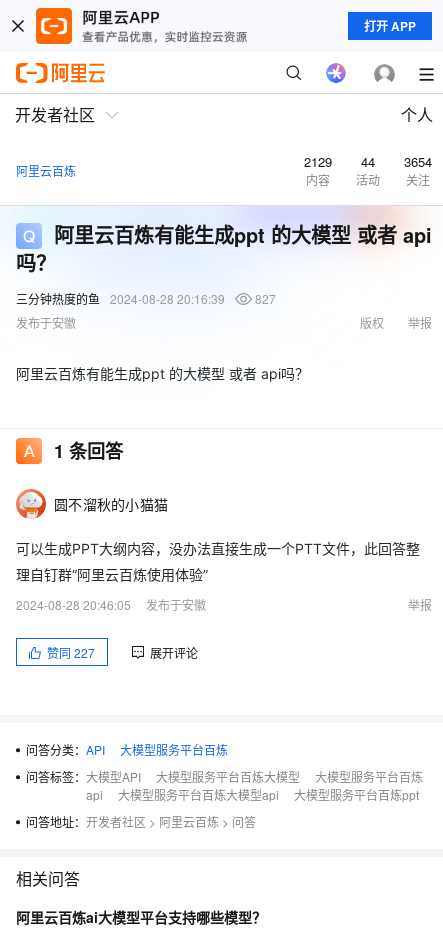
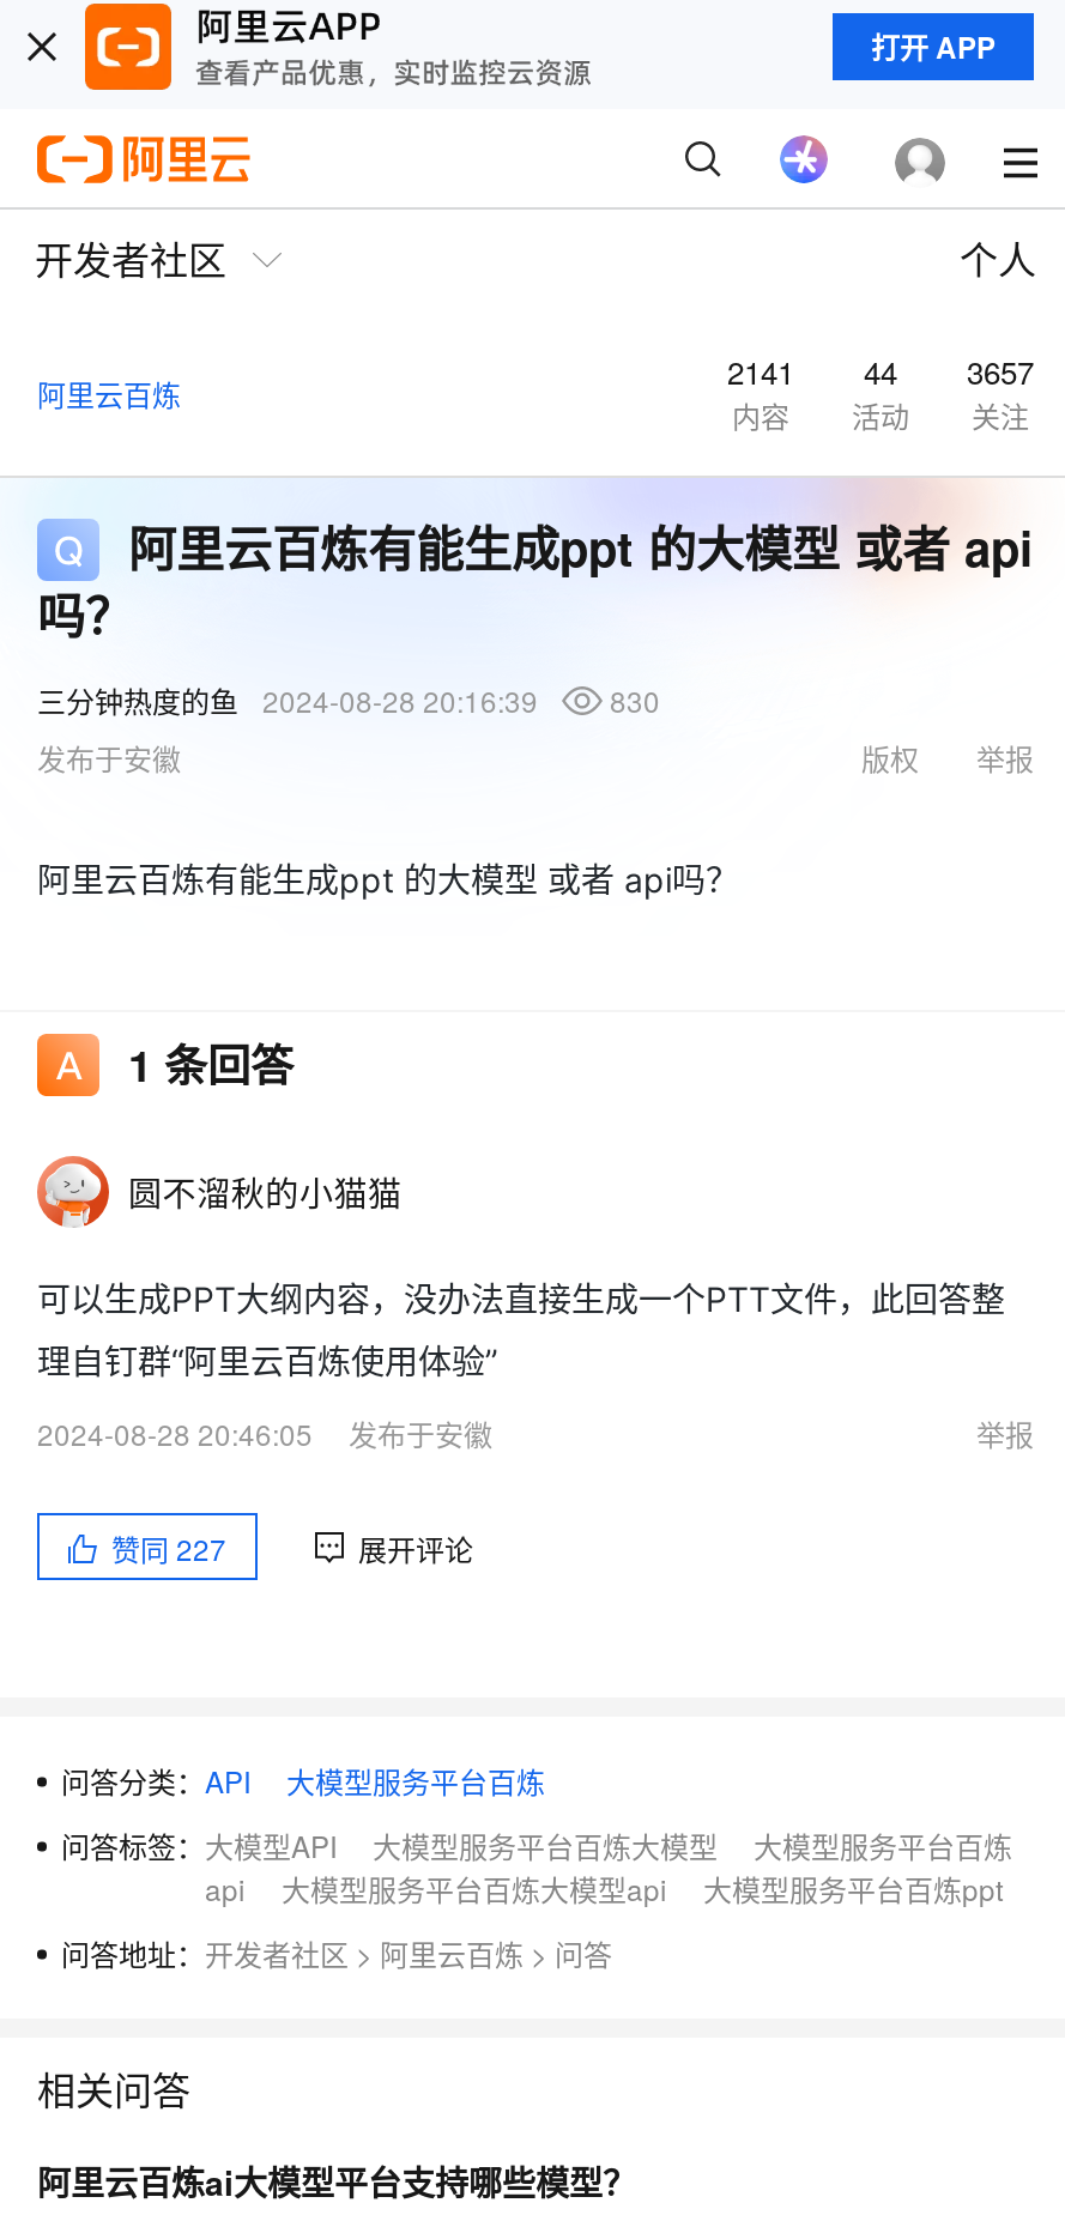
- 2129
+ 2141

- 3654
+ 3657

- 三分钟热度的鱼 2024-08-28 20:16:39 827
+ 三分钟热度的鱼 2024-08-28 20:16:39 830
